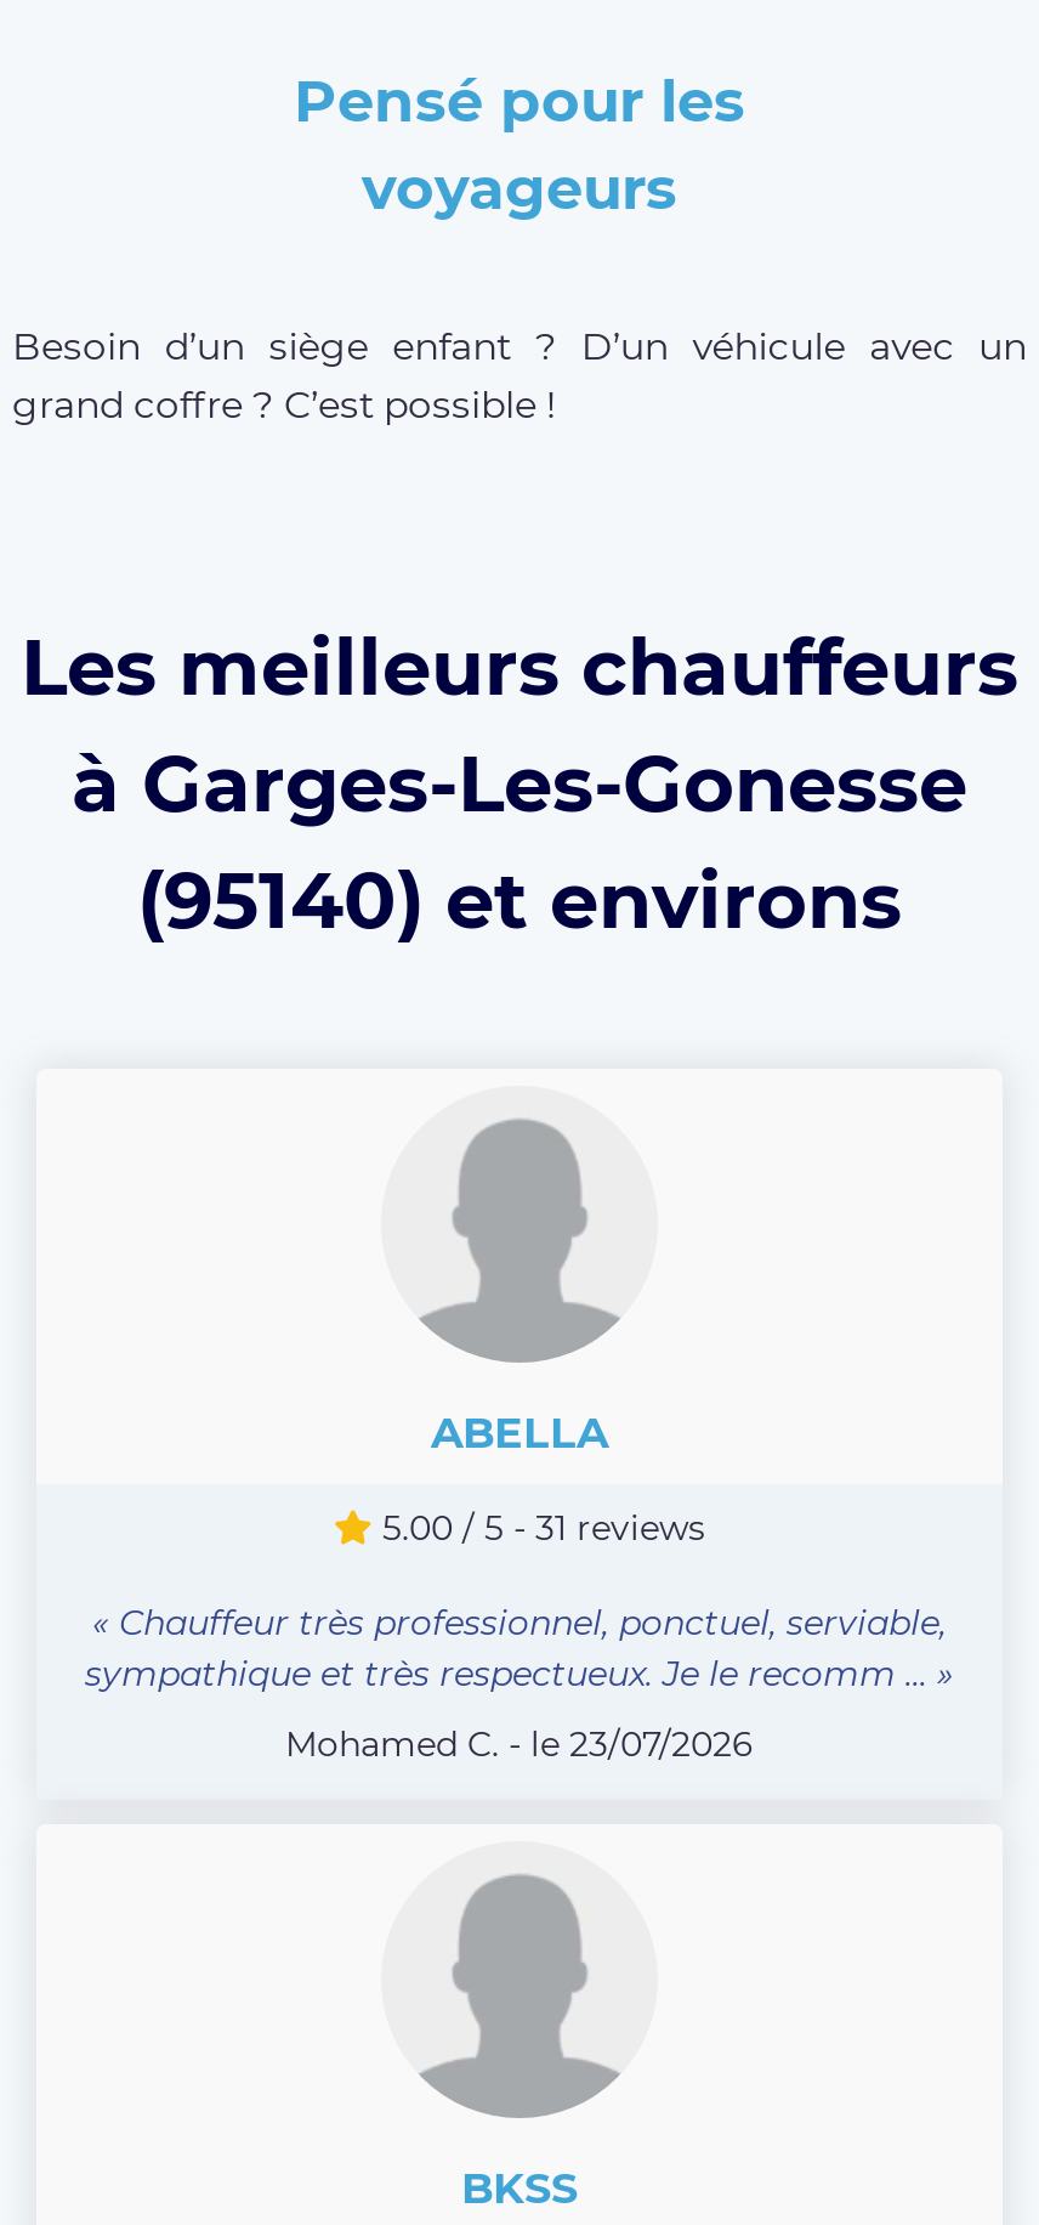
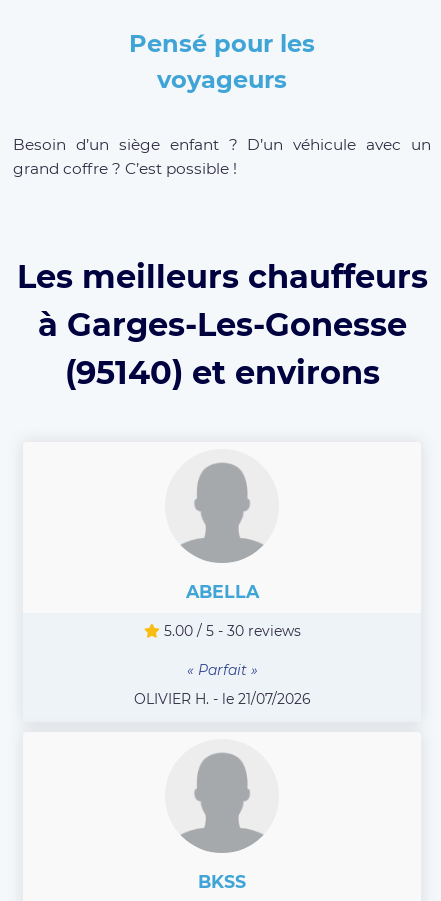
- 5.00 / 5 - 31 reviews
+ 5.00 / 5 - 30 reviews

- « Chauffeur très professionnel, ponctuel, serviable,
- sympathique et très respectueux. Je le recomm ... »
+ « Parfait »

- Mohamed C. - le 23/07/2026
+ OLIVIER H. - le 21/07/2026
